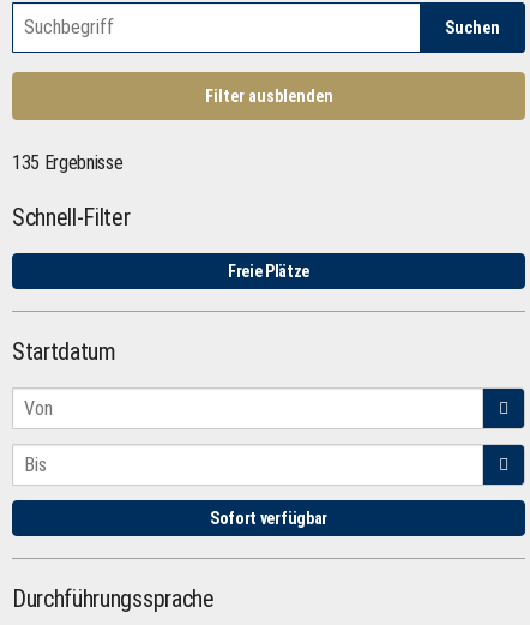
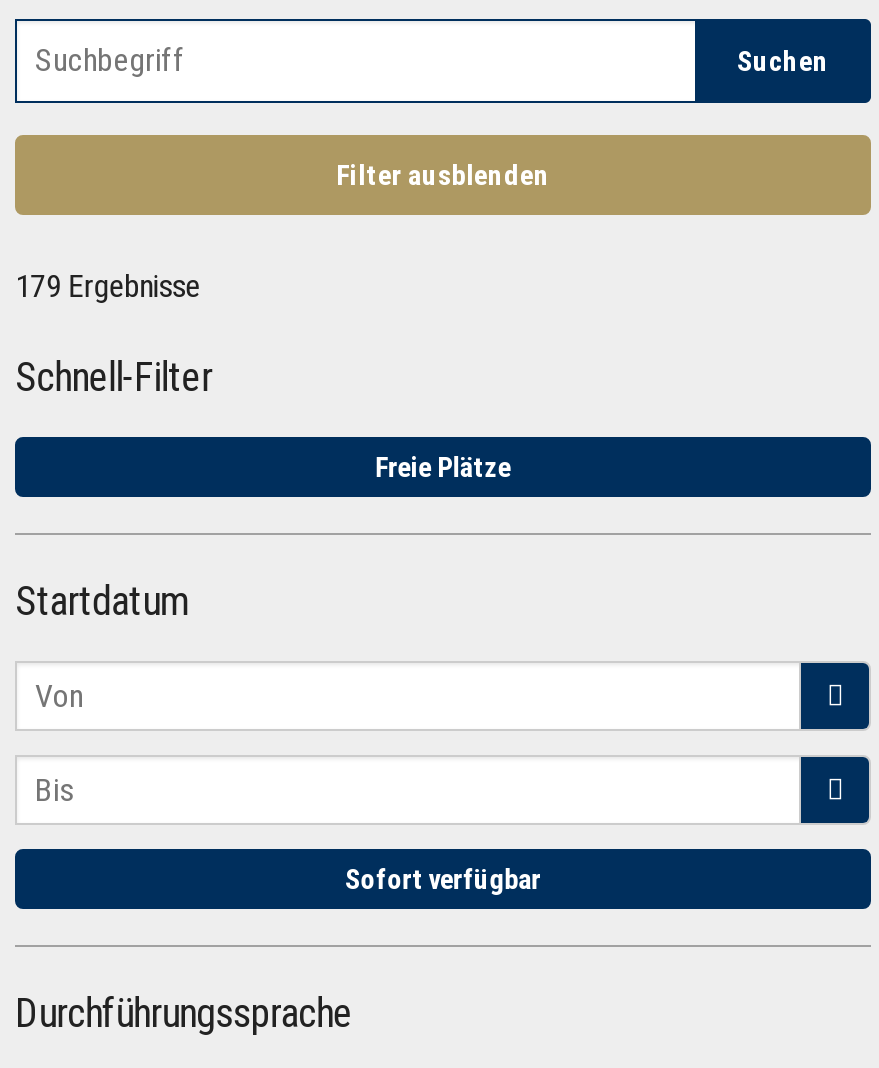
- 135 Ergebnisse
+ 179 Ergebnisse
